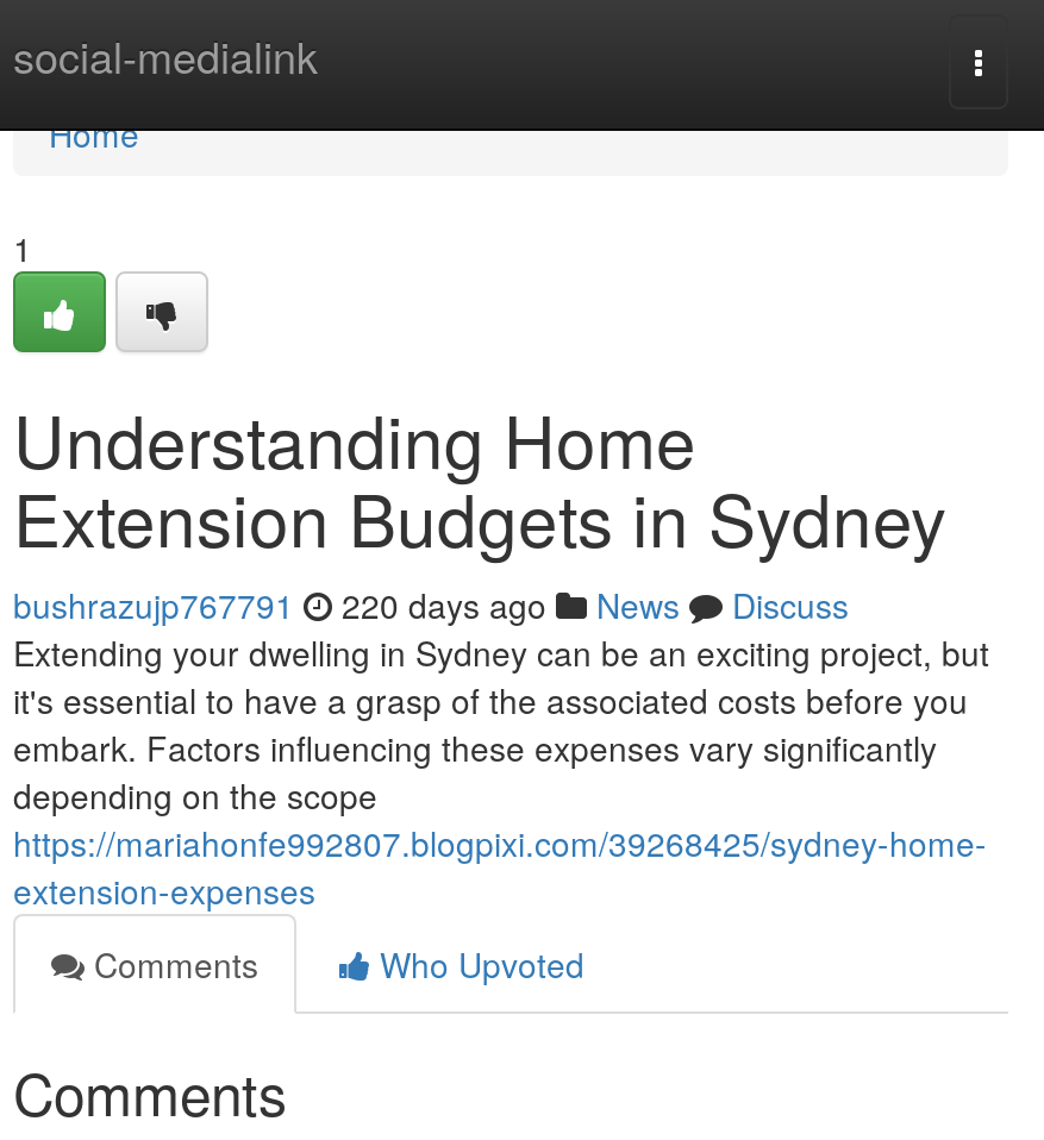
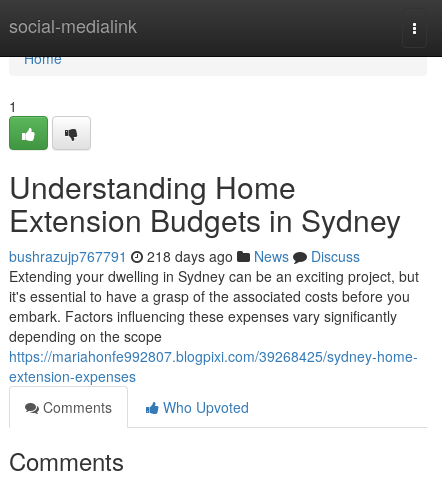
- bushrazujp767791 220 days ago News Discuss
+ bushrazujp767791 218 days ago News Discuss
